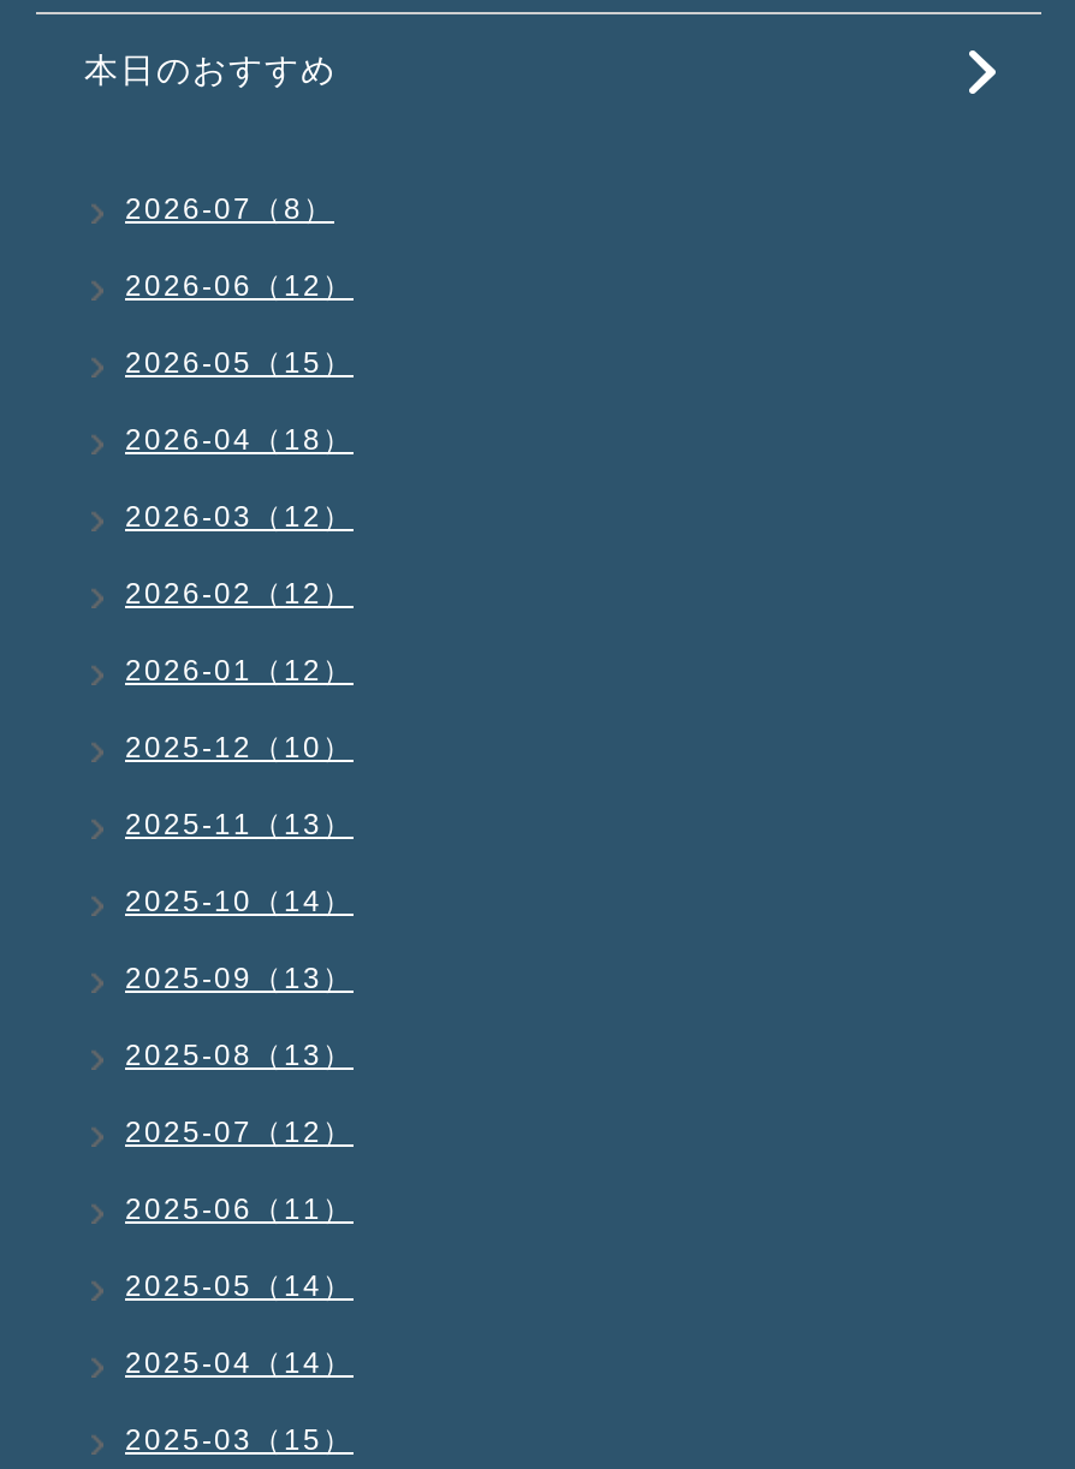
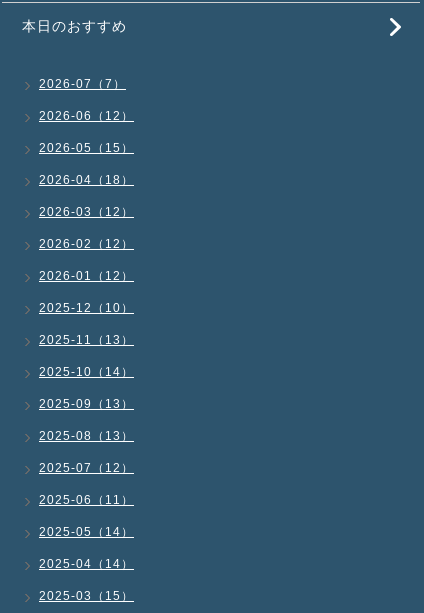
- 2026-07（8）
+ 2026-07（7）
